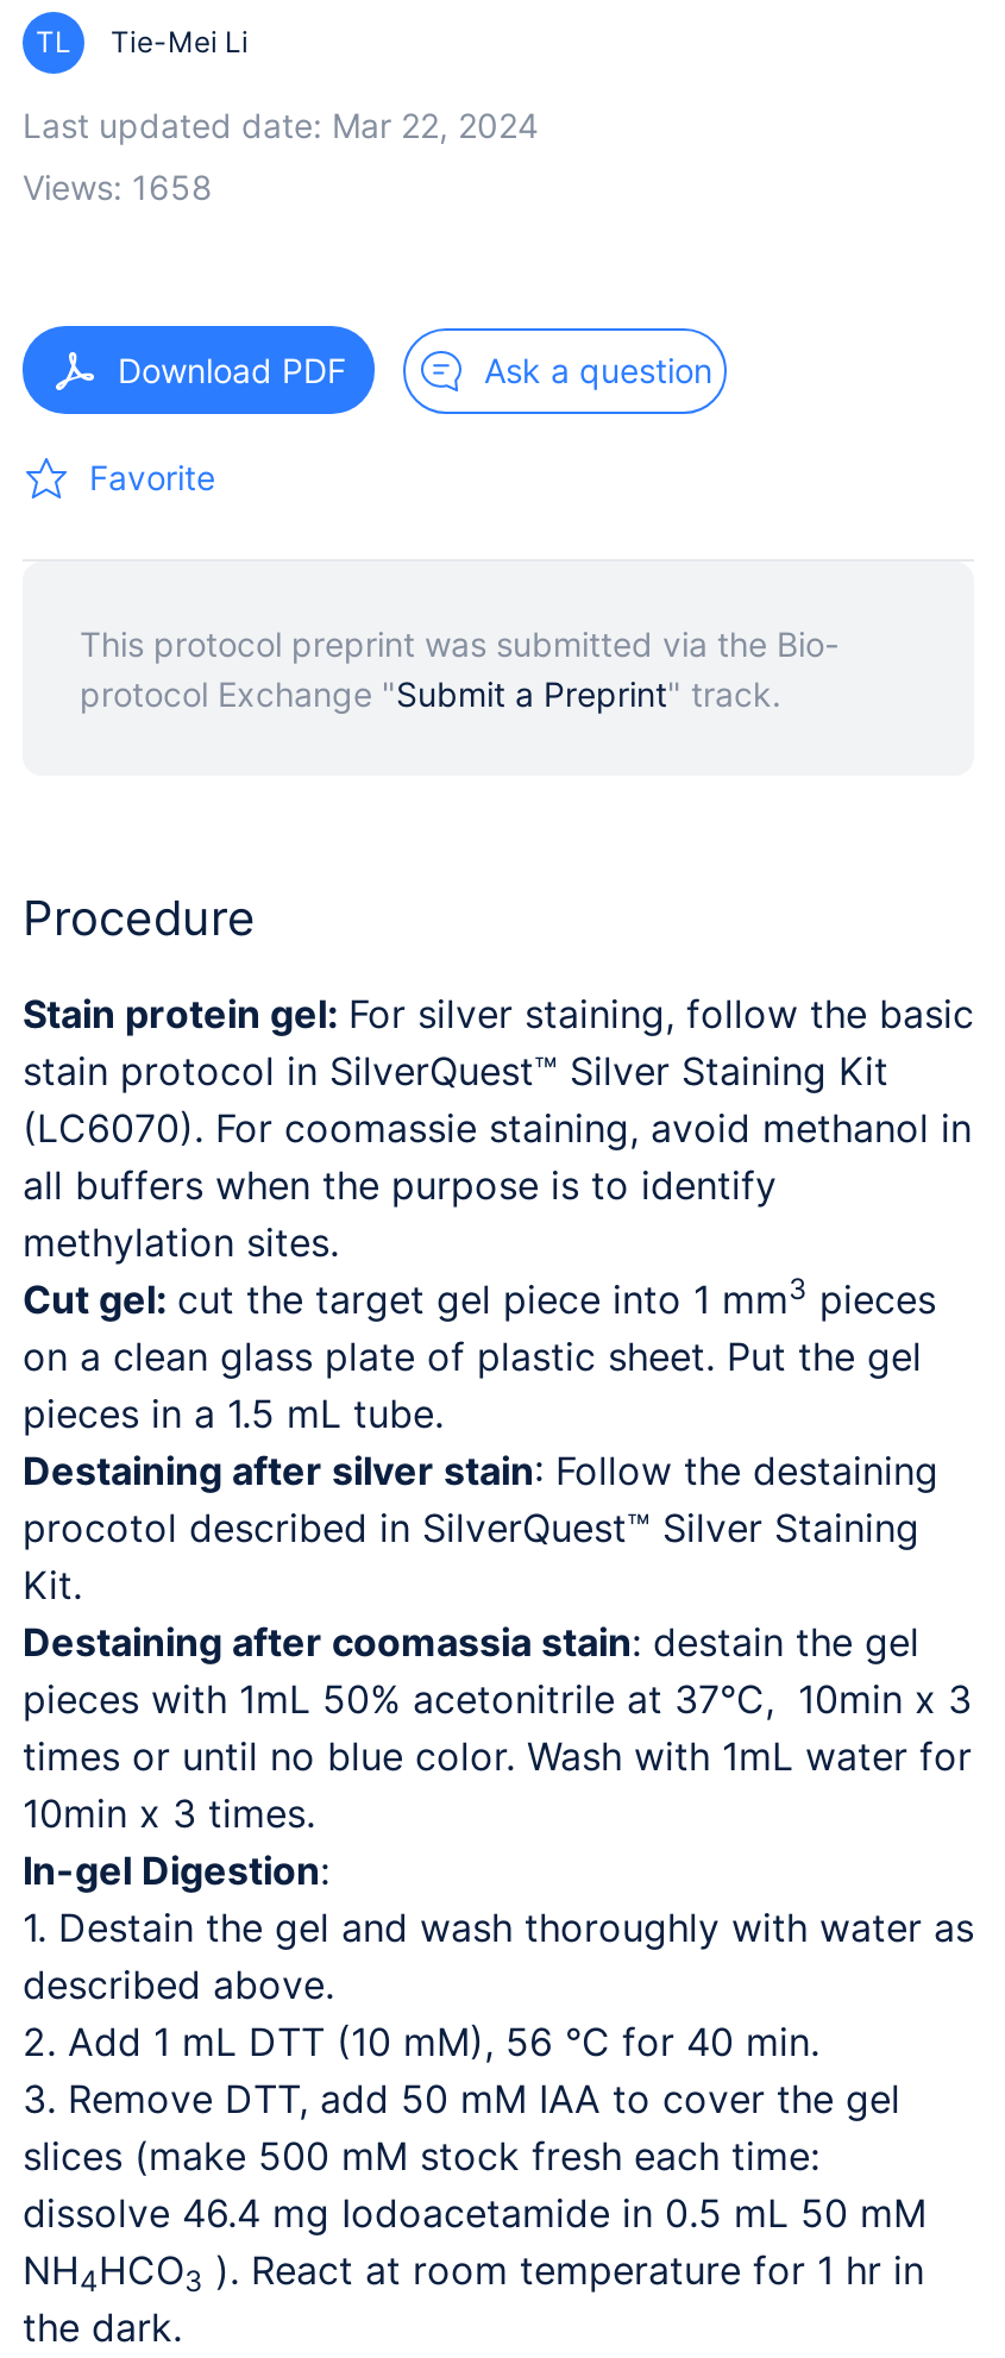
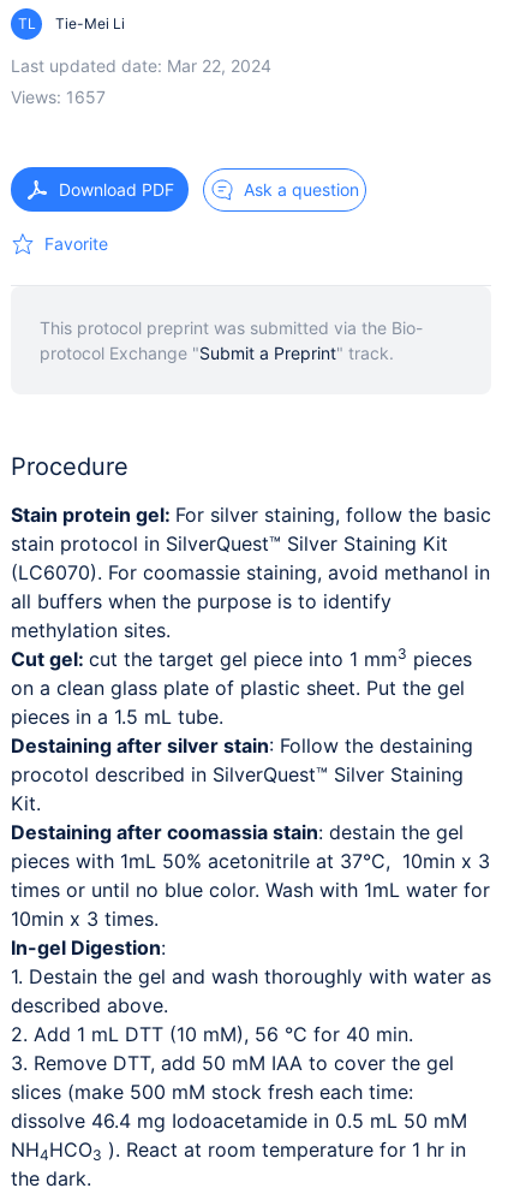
- Views: 1658
+ Views: 1657
